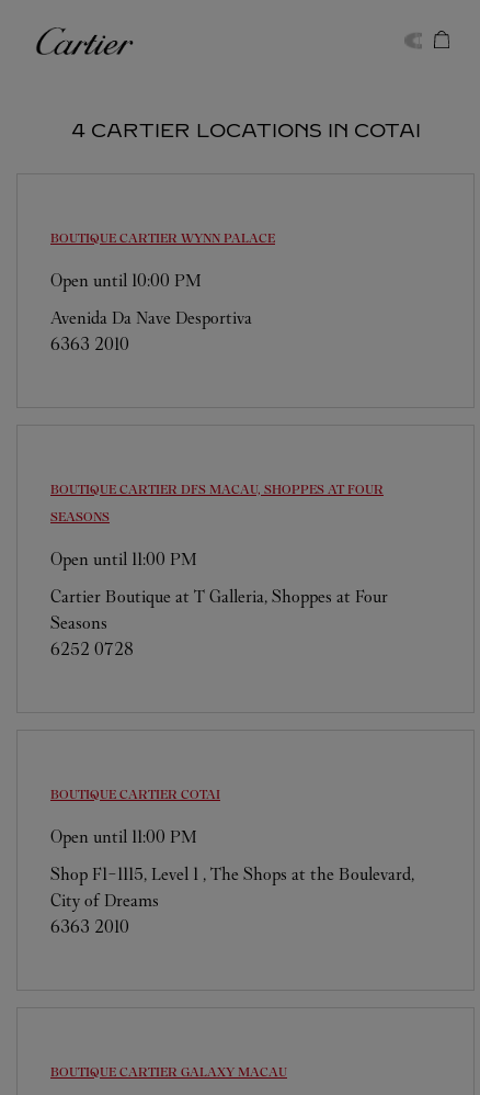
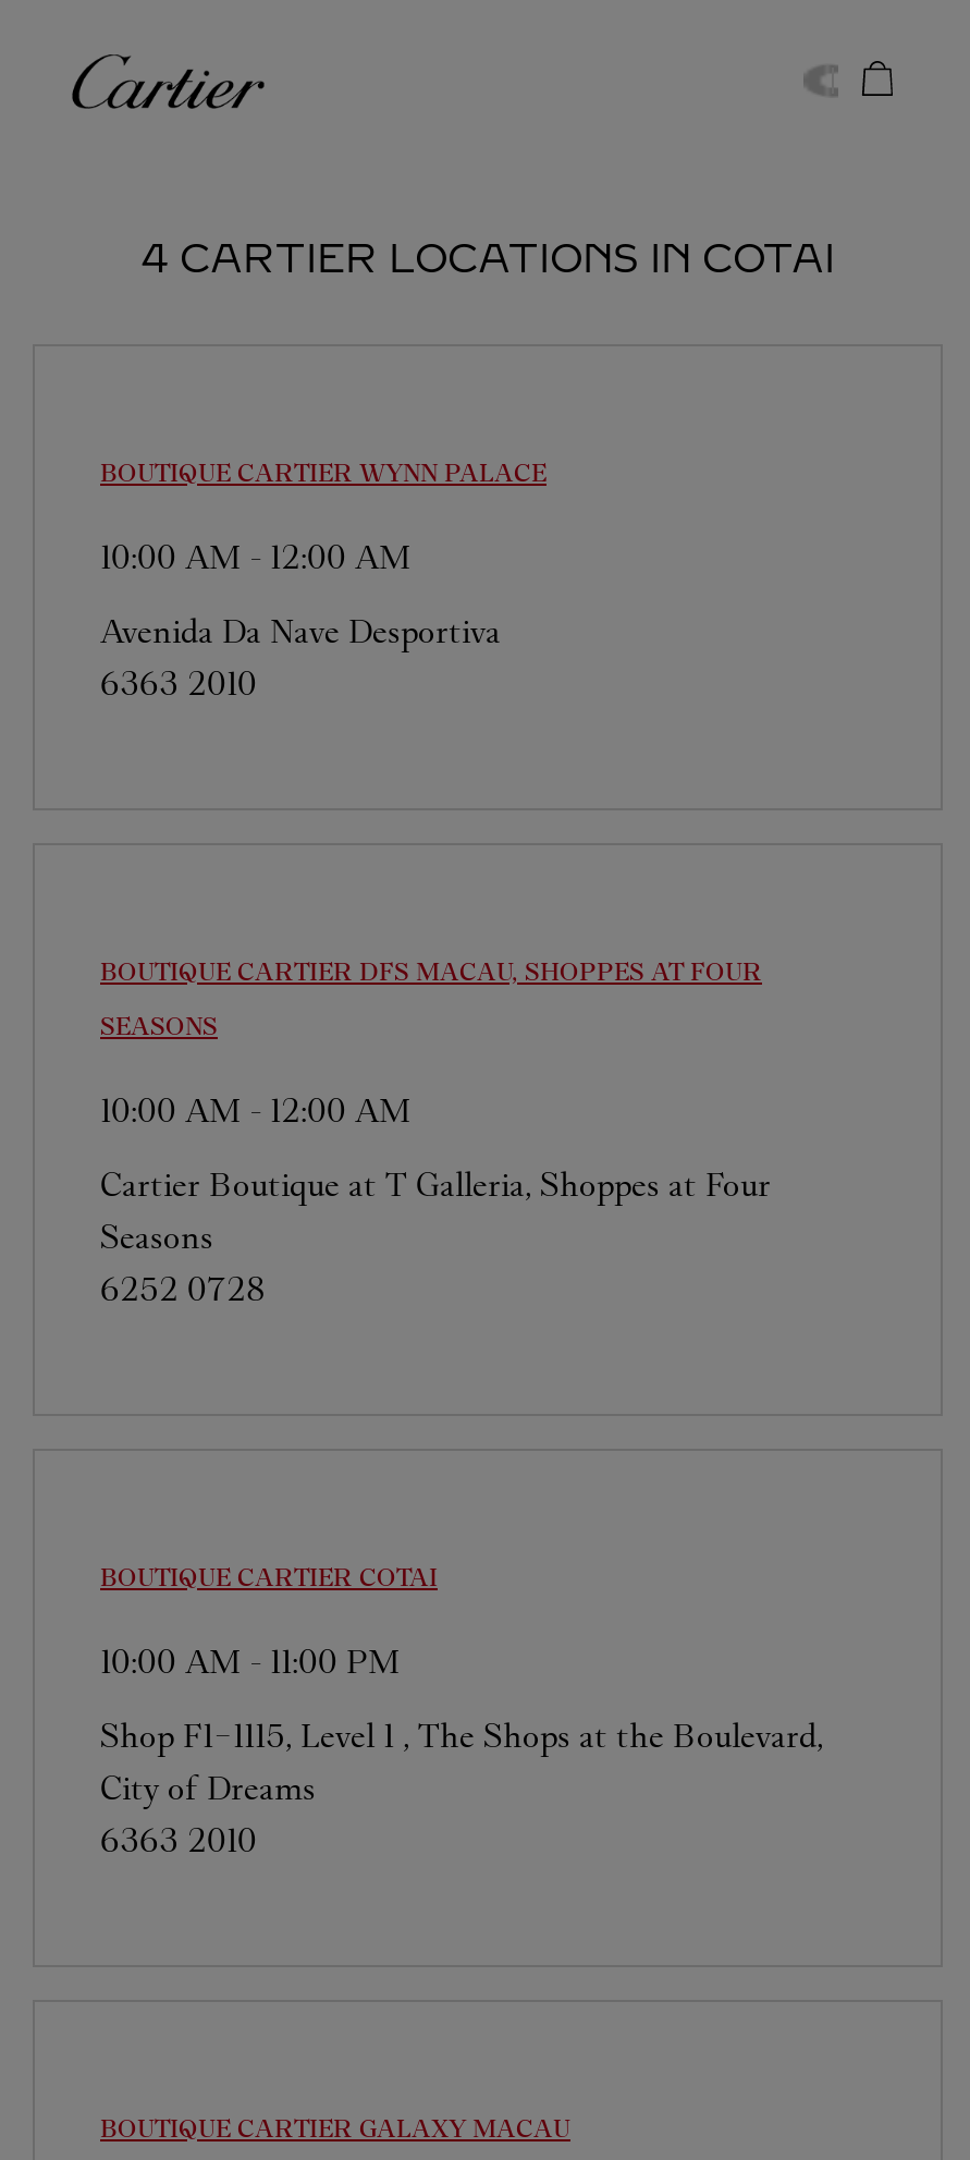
- Open until 10:00 PM
+ 10:00 AM - 12:00 AM

- Open until 11:00 PM
+ 10:00 AM - 12:00 AM

- Open until 11:00 PM
+ 10:00 AM - 11:00 PM
